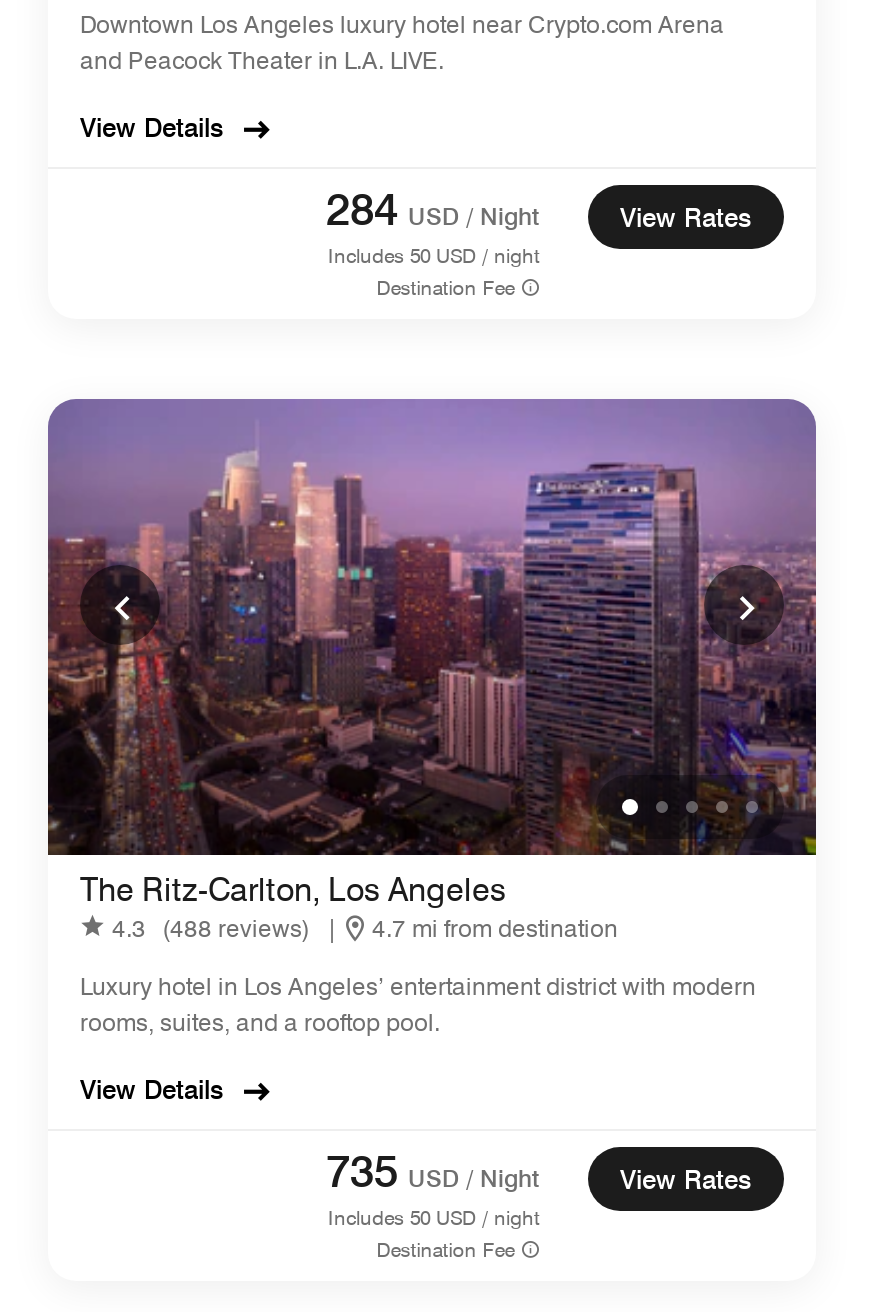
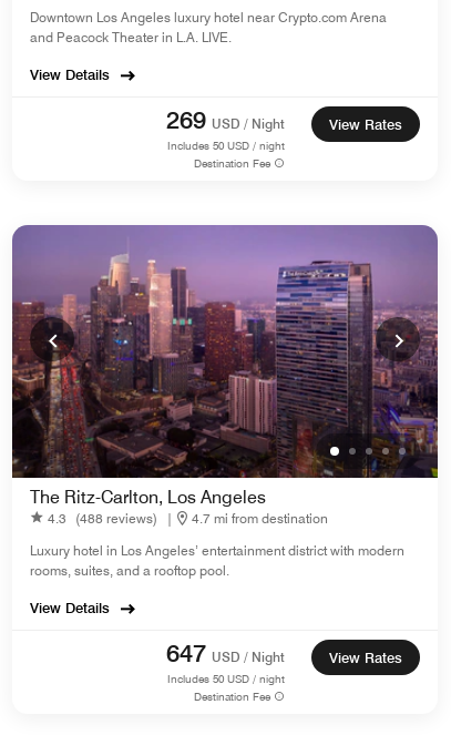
- 284 USD / Night
+ 269 USD / Night

- 735 USD / Night
+ 647 USD / Night
